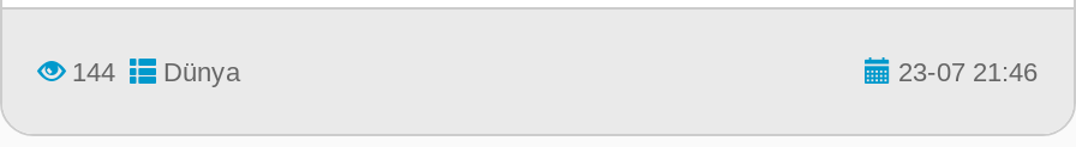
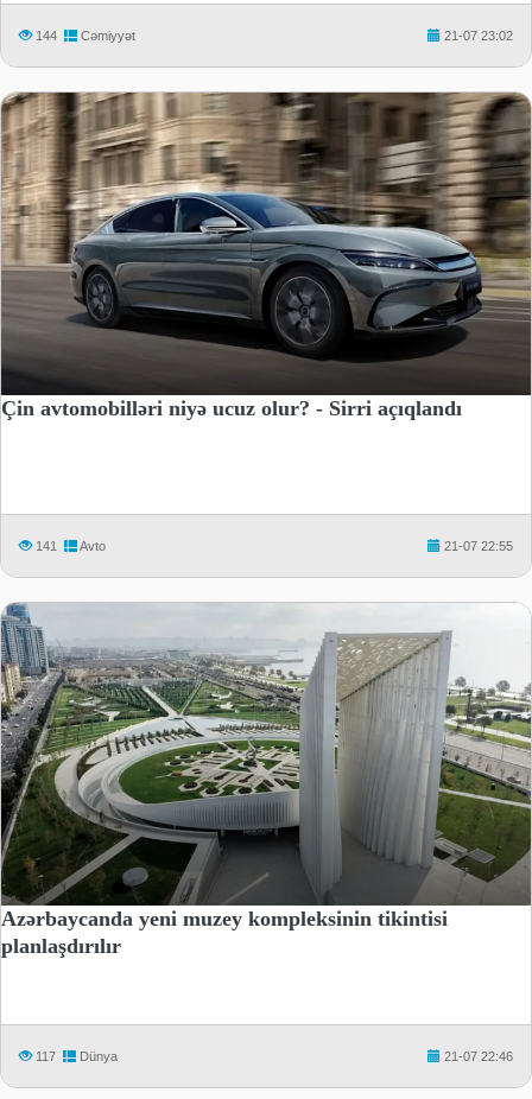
- 23-07 21:46
+ 21-07 22:46

+ [image]
+ Çin avtomobilləri niyə ucuz olur? - Sirri açıqlandı

+ [image]
+ Azərbaycanda yeni muzey kompleksinin tikintisi
+ planlaşdırılır

+ 141
+ Avto
+ 21-07 22:55

+ 117

+ Cəmiyyət
+ 21-07 23:02
